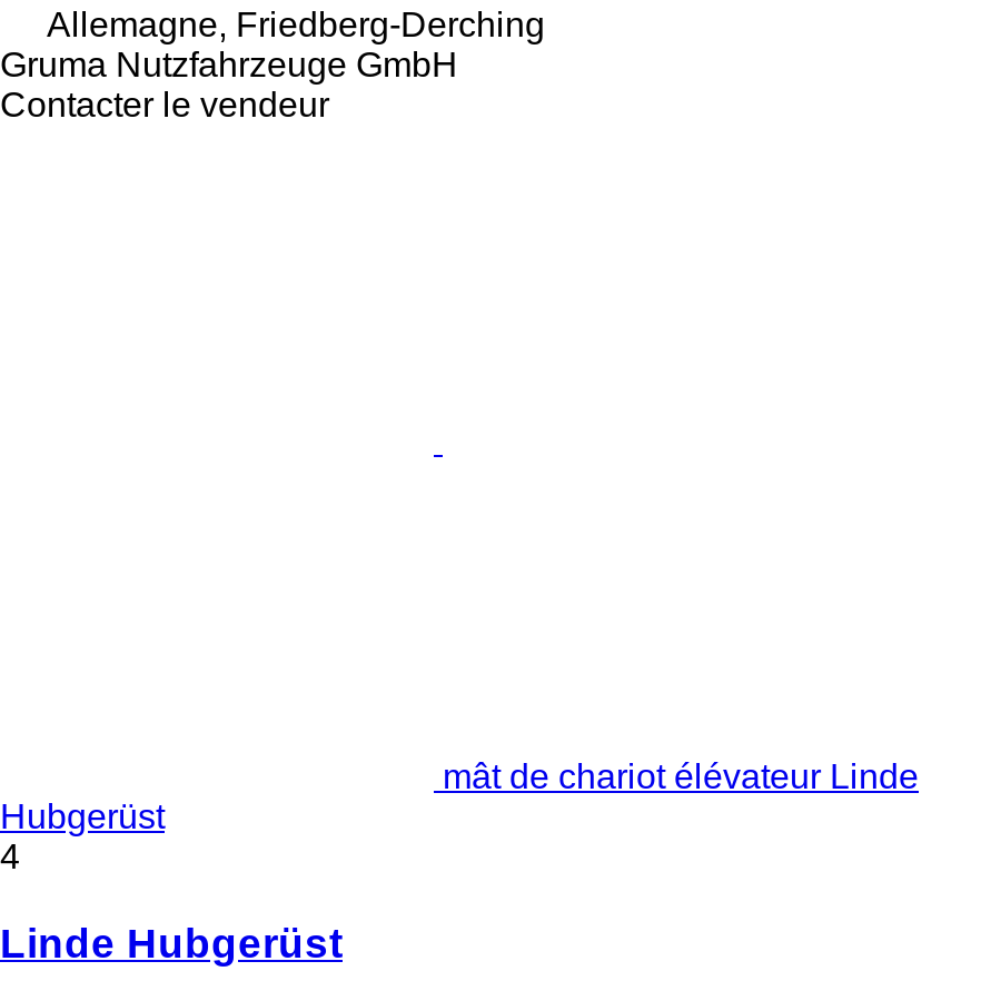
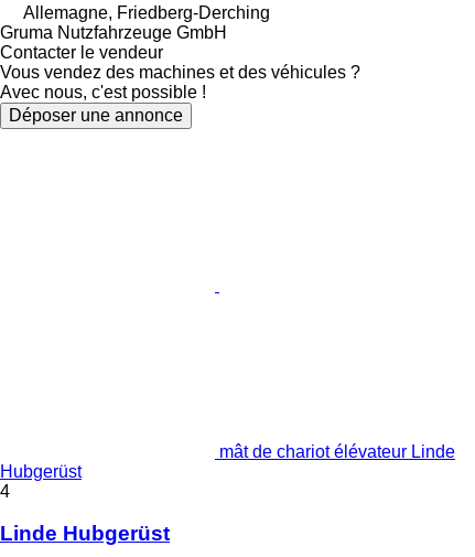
+ Vous vendez des machines et des véhicules ?
+ Avec nous, c'est possible !
+ Déposer une annonce
